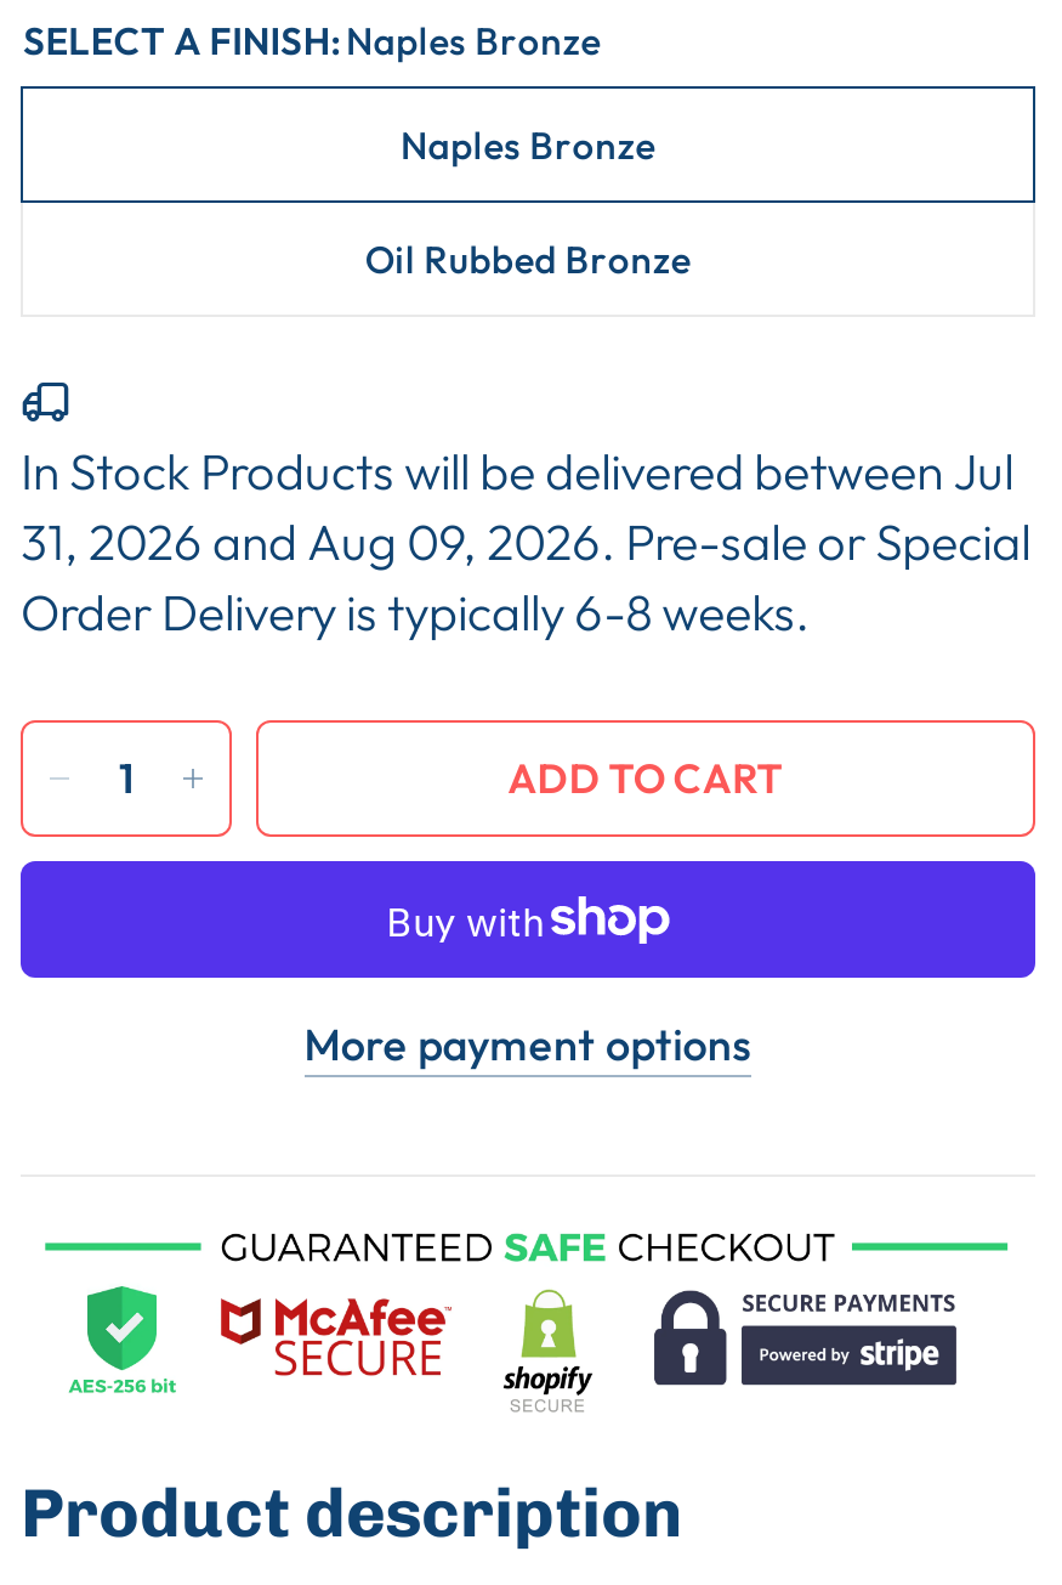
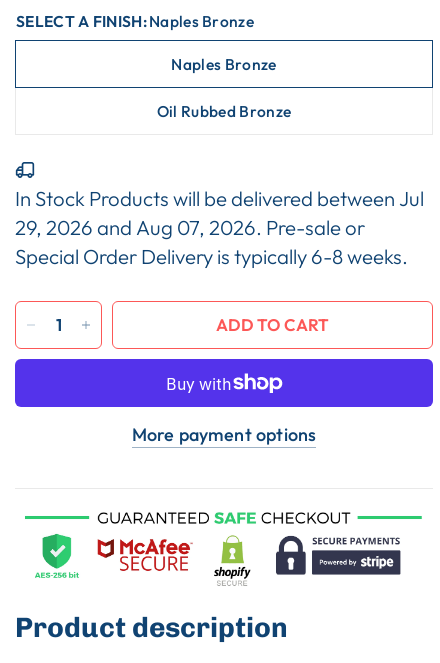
- 31, 2026 and Aug 09, 2026. Pre-sale or Special
- Order Delivery is typically 6-8 weeks.
+ 29, 2026 and Aug 07, 2026. Pre-sale or
+ Special Order Delivery is typically 6-8 weeks.
